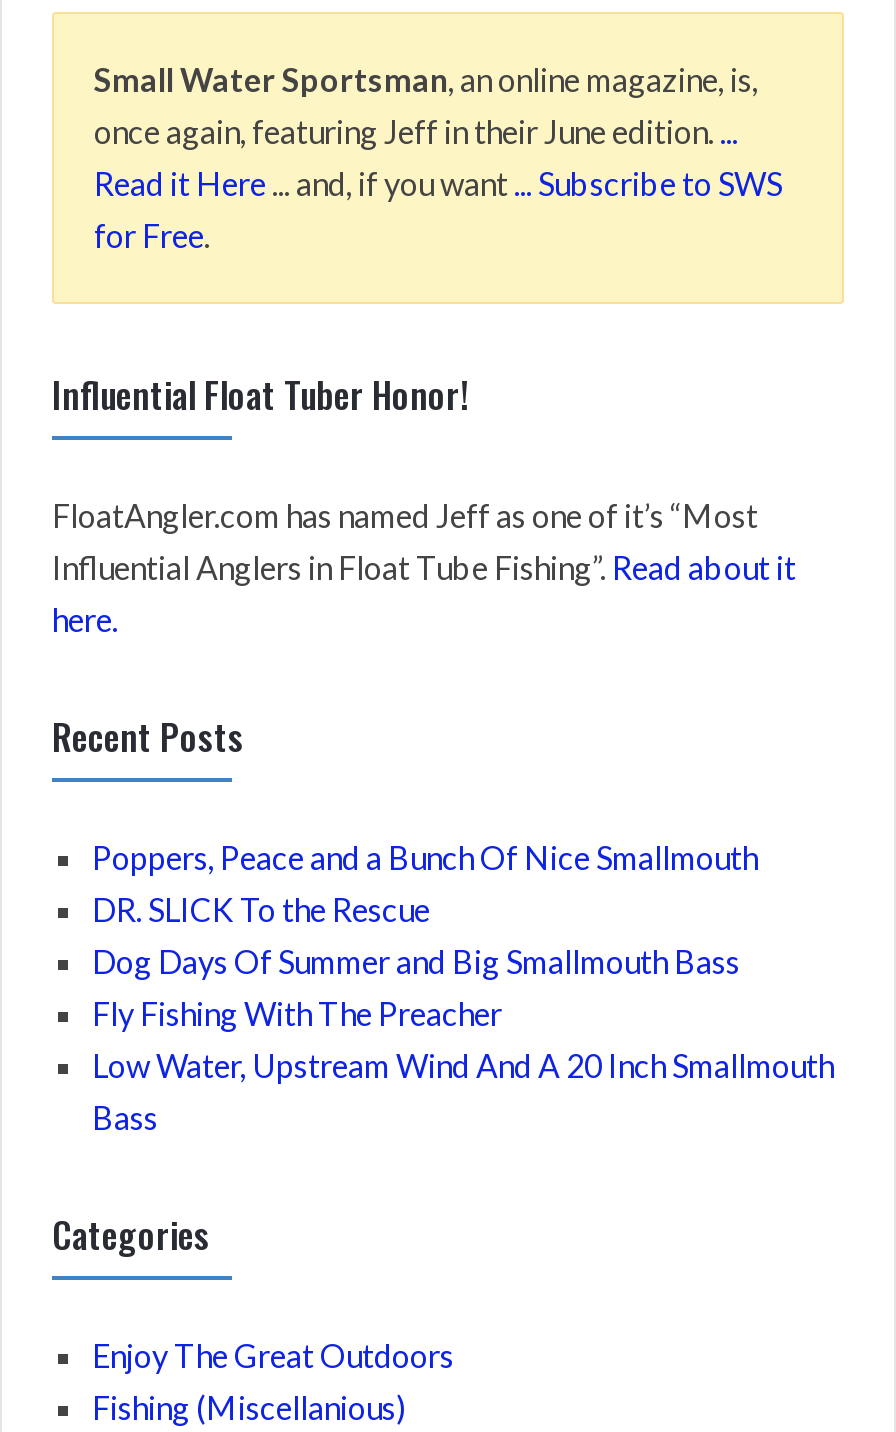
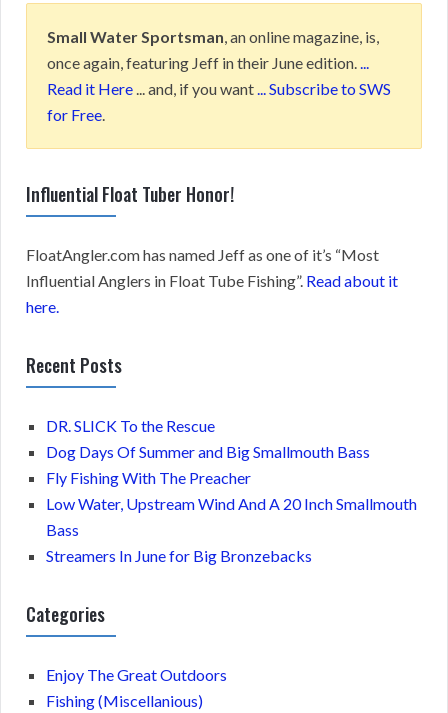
- Poppers, Peace and a Bunch Of Nice Smallmouth

moved up: DR. SLICK To the Rescue | Dog Days Of Summer and Big Smallmouth Bass | Fly Fishing With The Preacher | Low Water, Upstream Wind And A 20 Inch Smallmouth | Bass

+ Streamers In June for Big Bronzebacks
